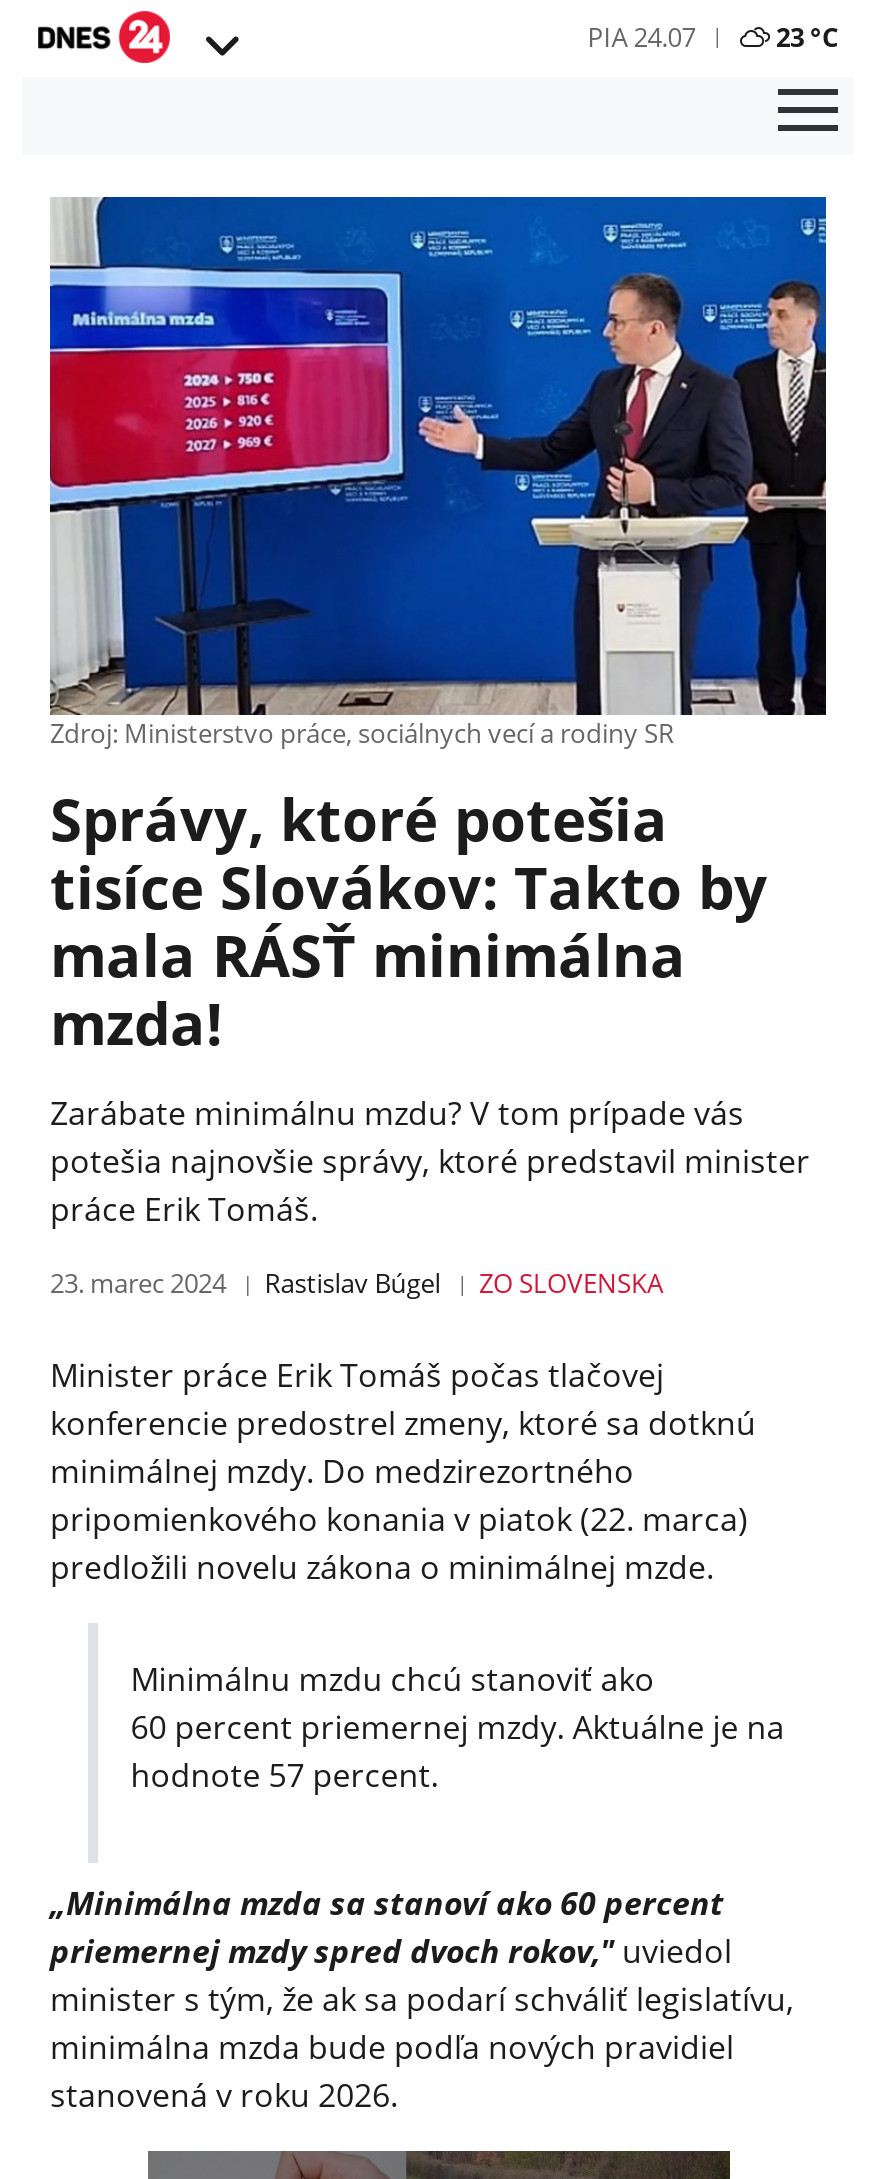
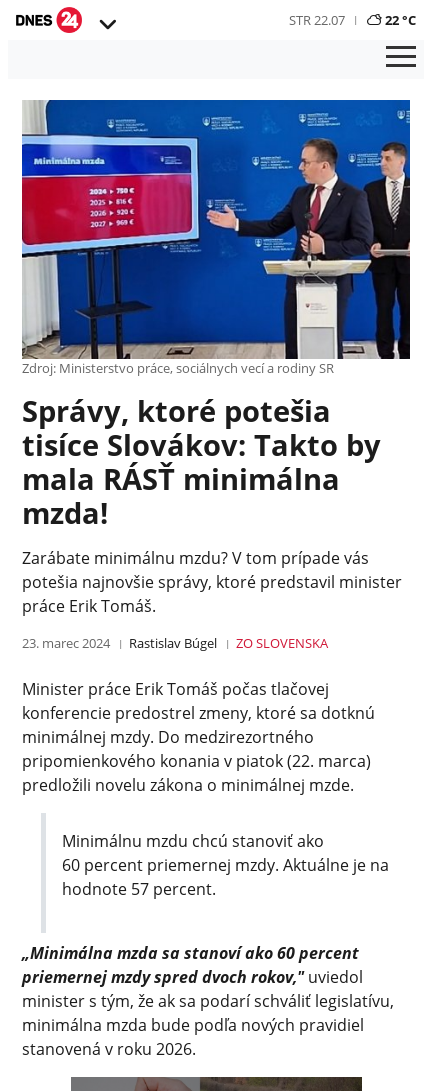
- PIA 24.07
- 23 °C
+ STR 22.07
+ 22 °C
